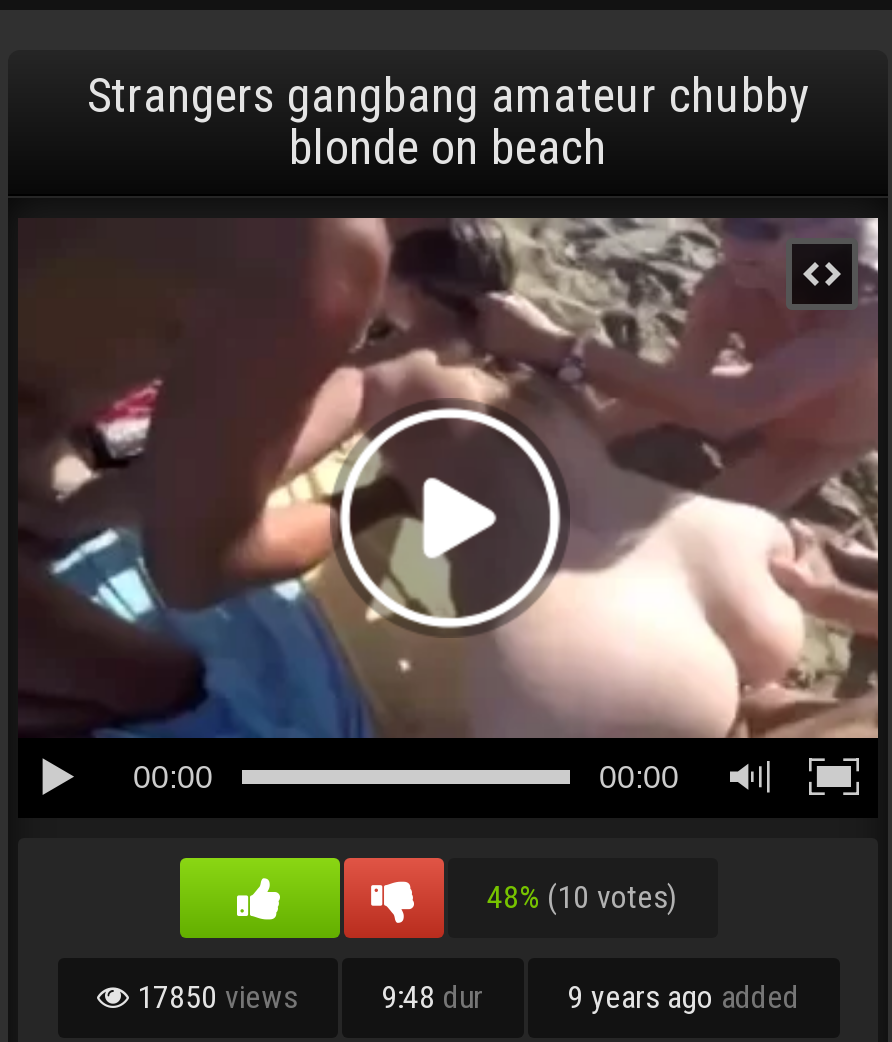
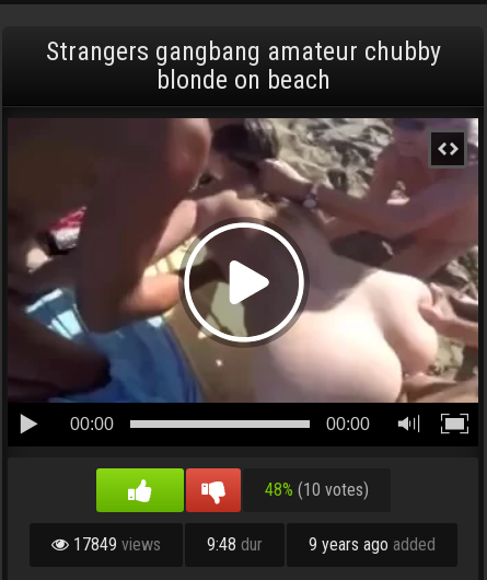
- 17850 views
+ 17849 views
